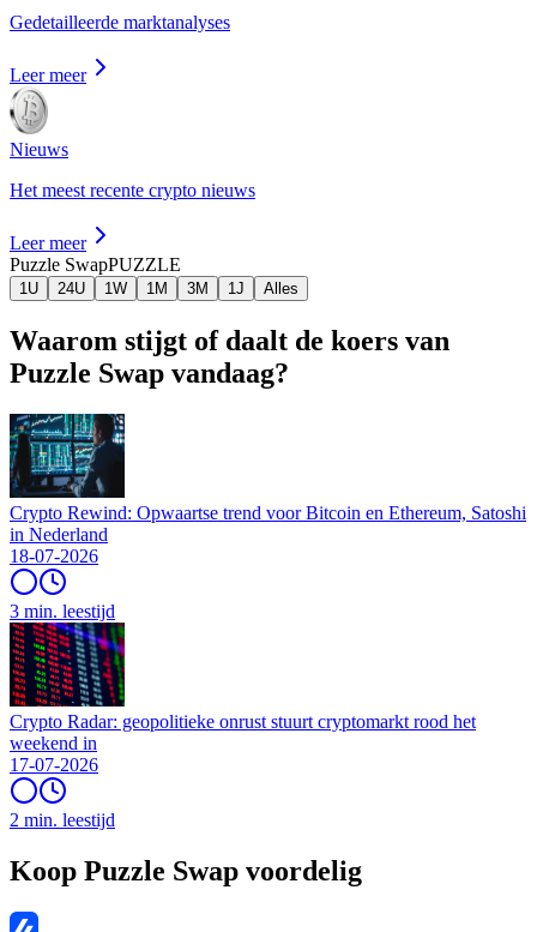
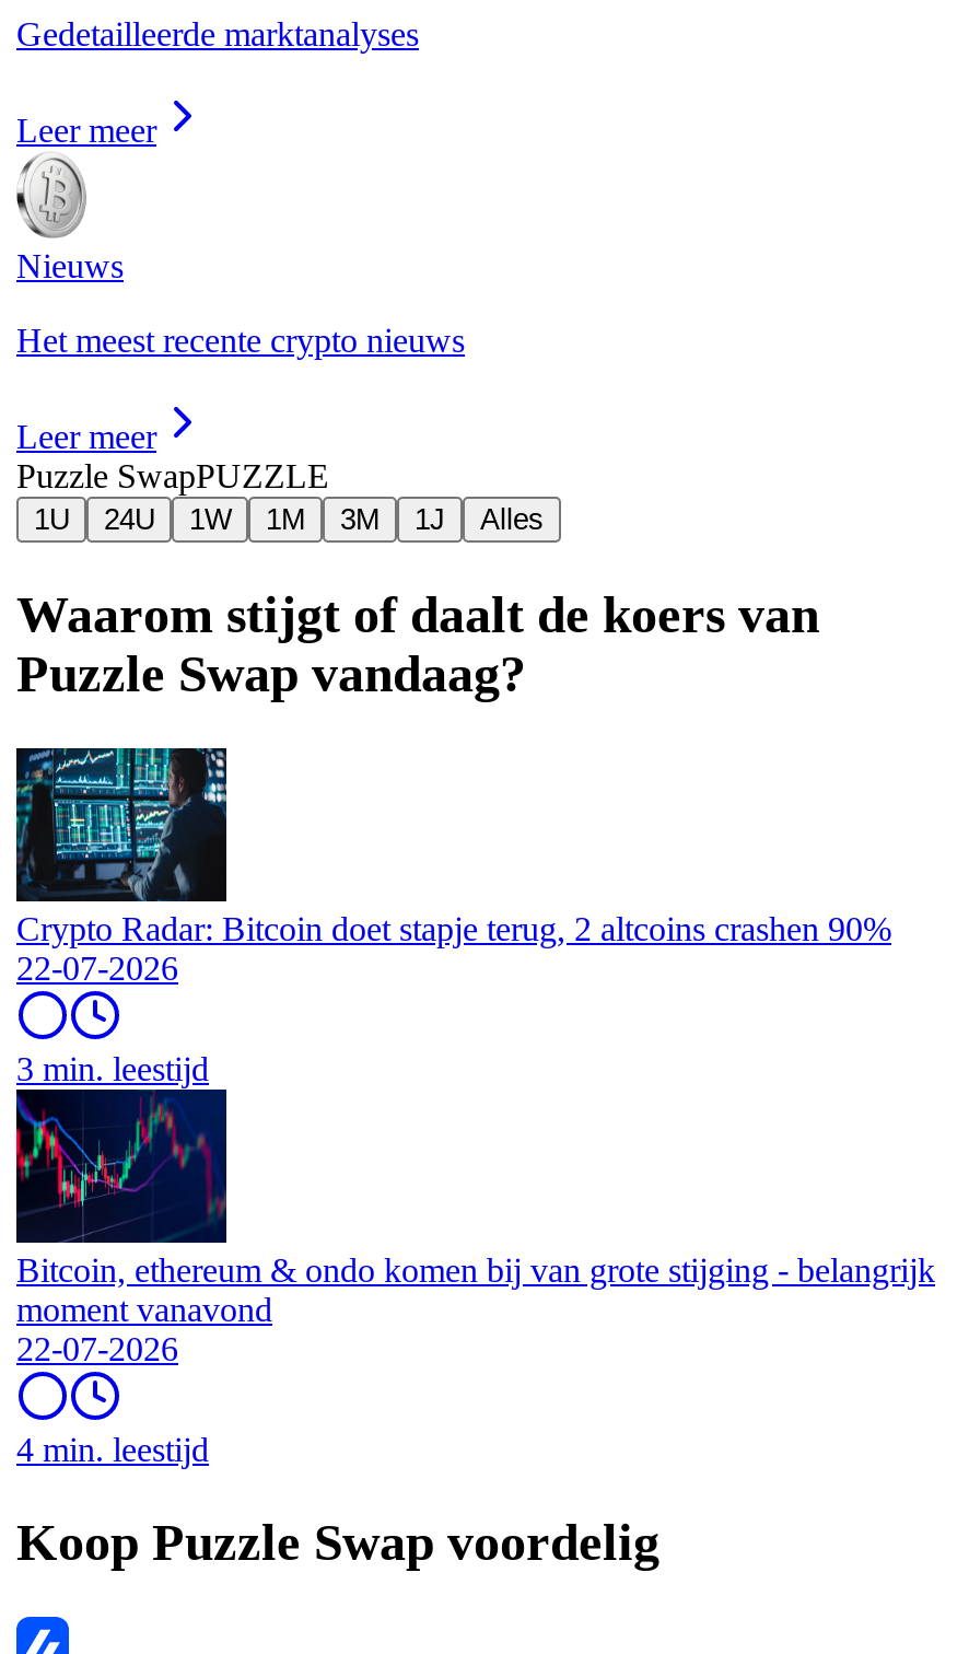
- Crypto Rewind: Opwaartse trend voor Bitcoin en Ethereum, Satoshi
- in Nederland
- 18-07-2026
+ Crypto Radar: Bitcoin doet stapje terug, 2 altcoins crashen 90%
+ 22-07-2026

- [image]
- Crypto Radar: geopolitieke onrust stuurt cryptomarkt rood het
- weekend in
- 17-07-2026
+ [image]
+ Bitcoin, ethereum & ondo komen bij van grote stijging - belangrijk
+ moment vanavond
+ 22-07-2026

- 2 min. leestijd
+ 4 min. leestijd
